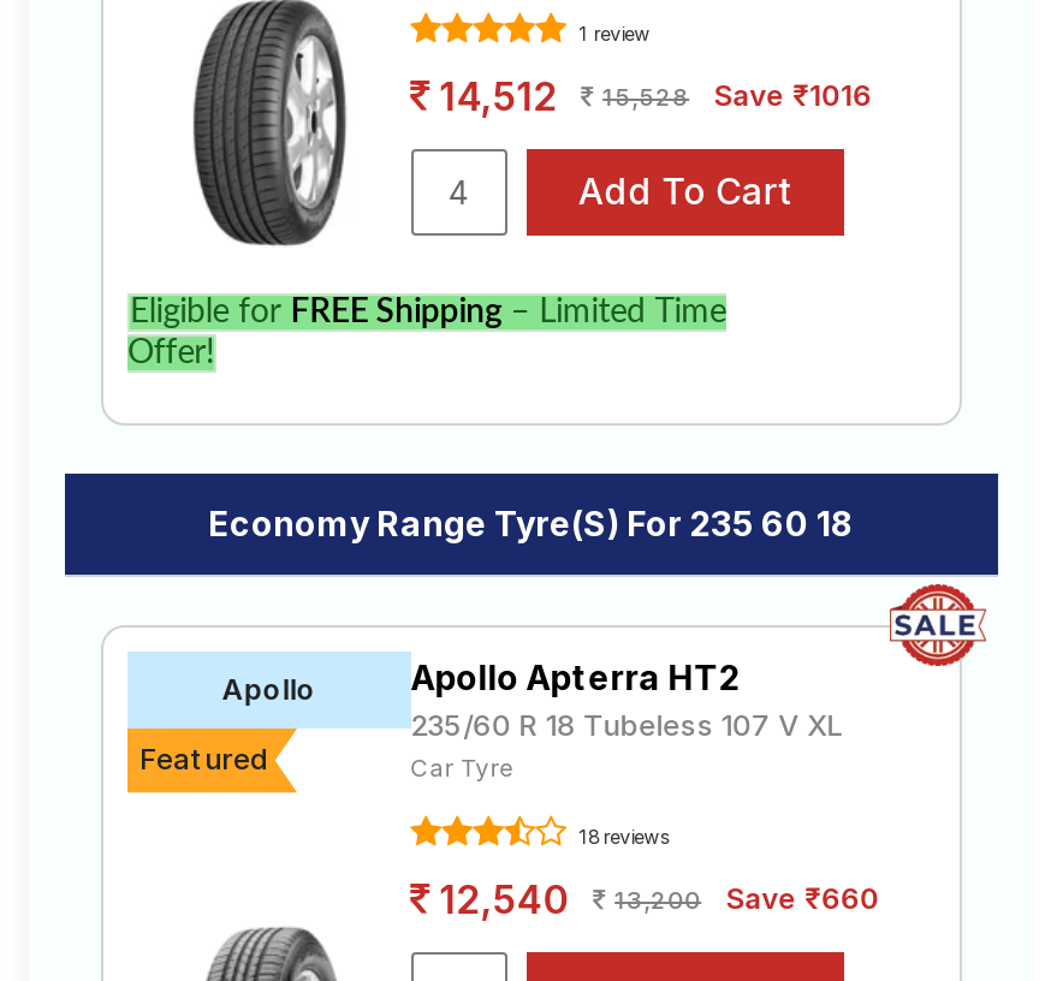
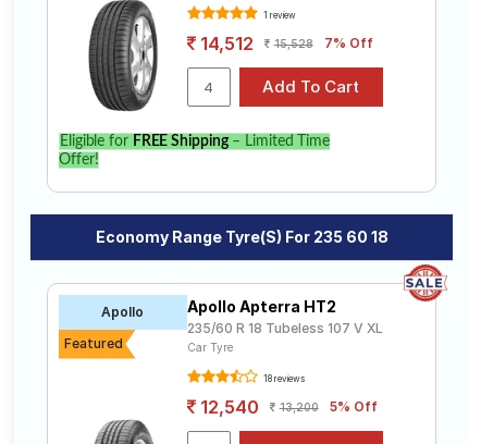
- Save ₹1016
+ 7% Off

- Save ₹660
+ 5% Off
